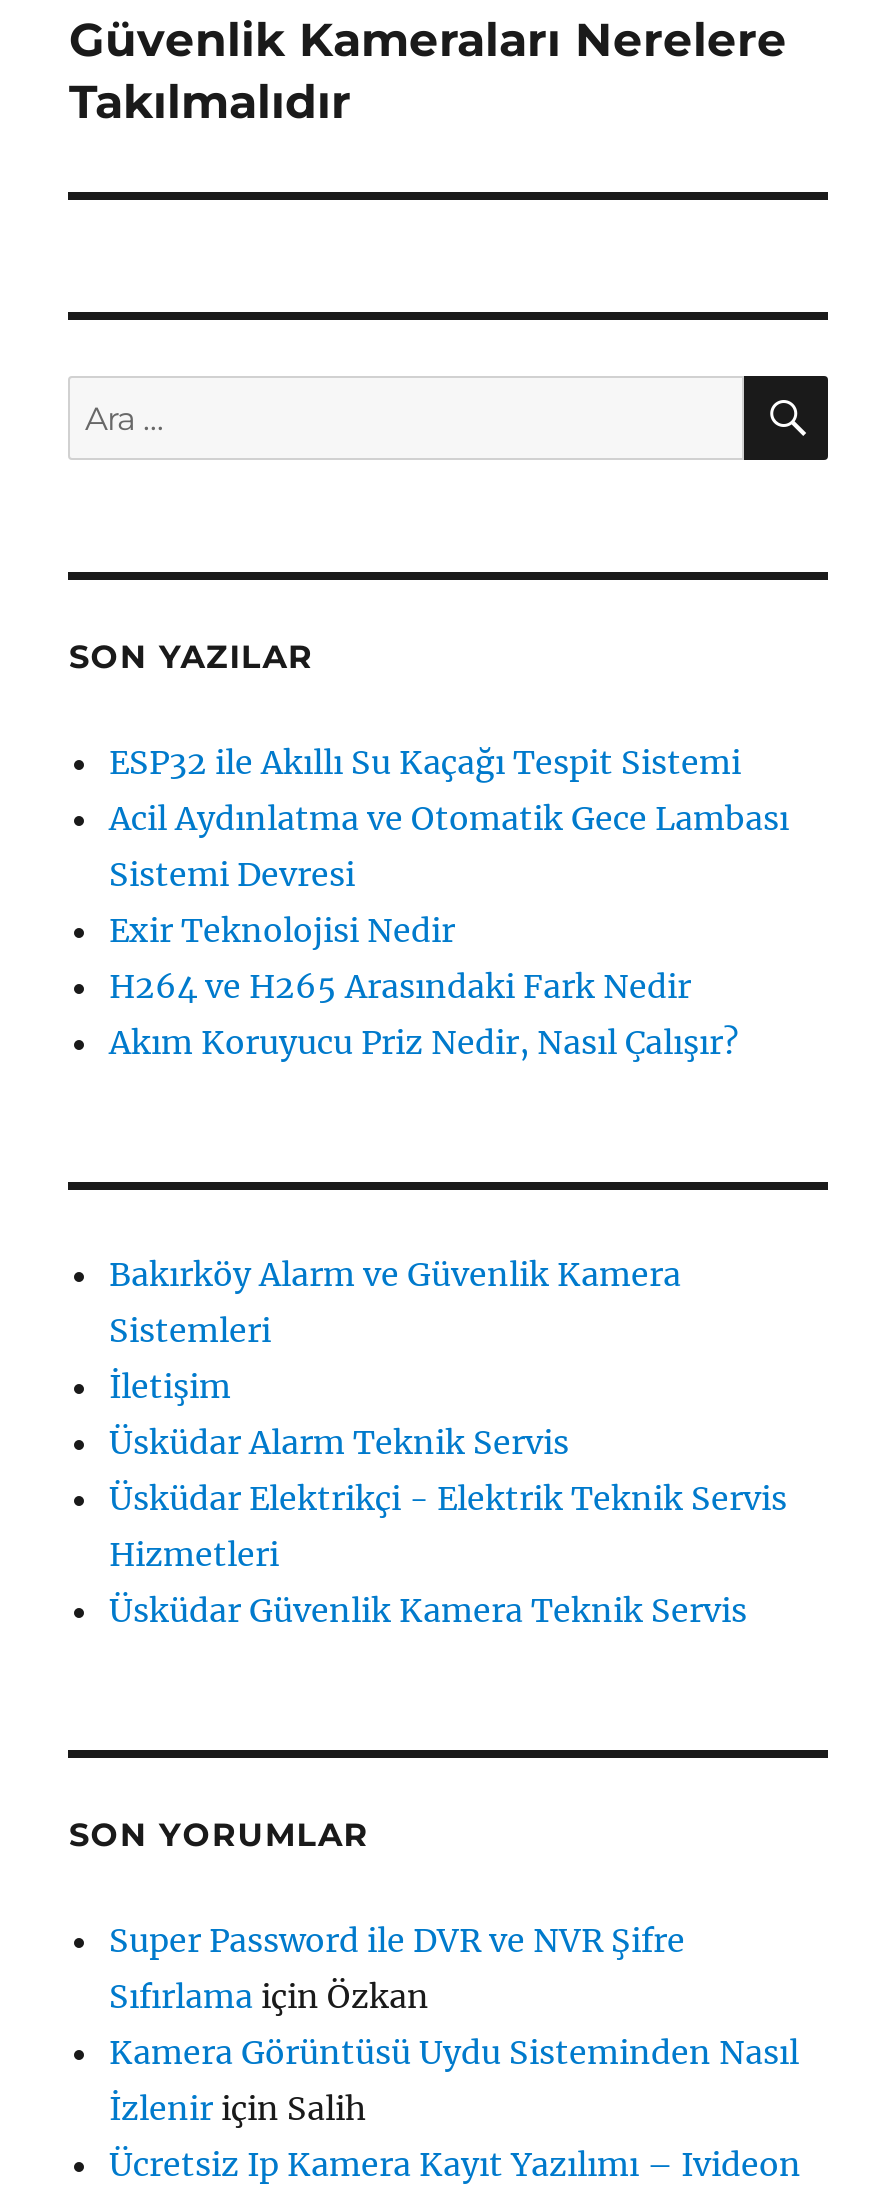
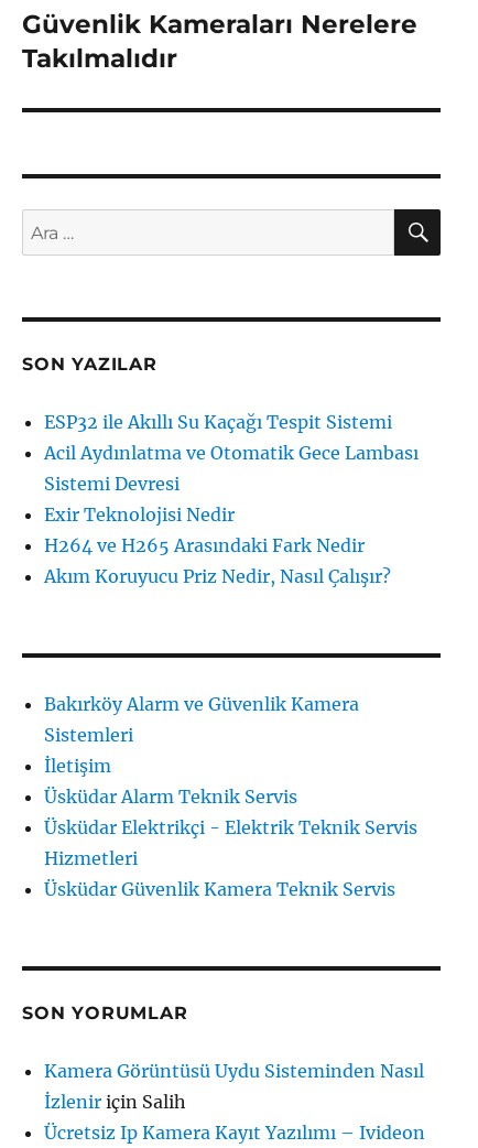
- Super Password ile DVR ve NVR Şifre
- Sıfırlama için Özkan
